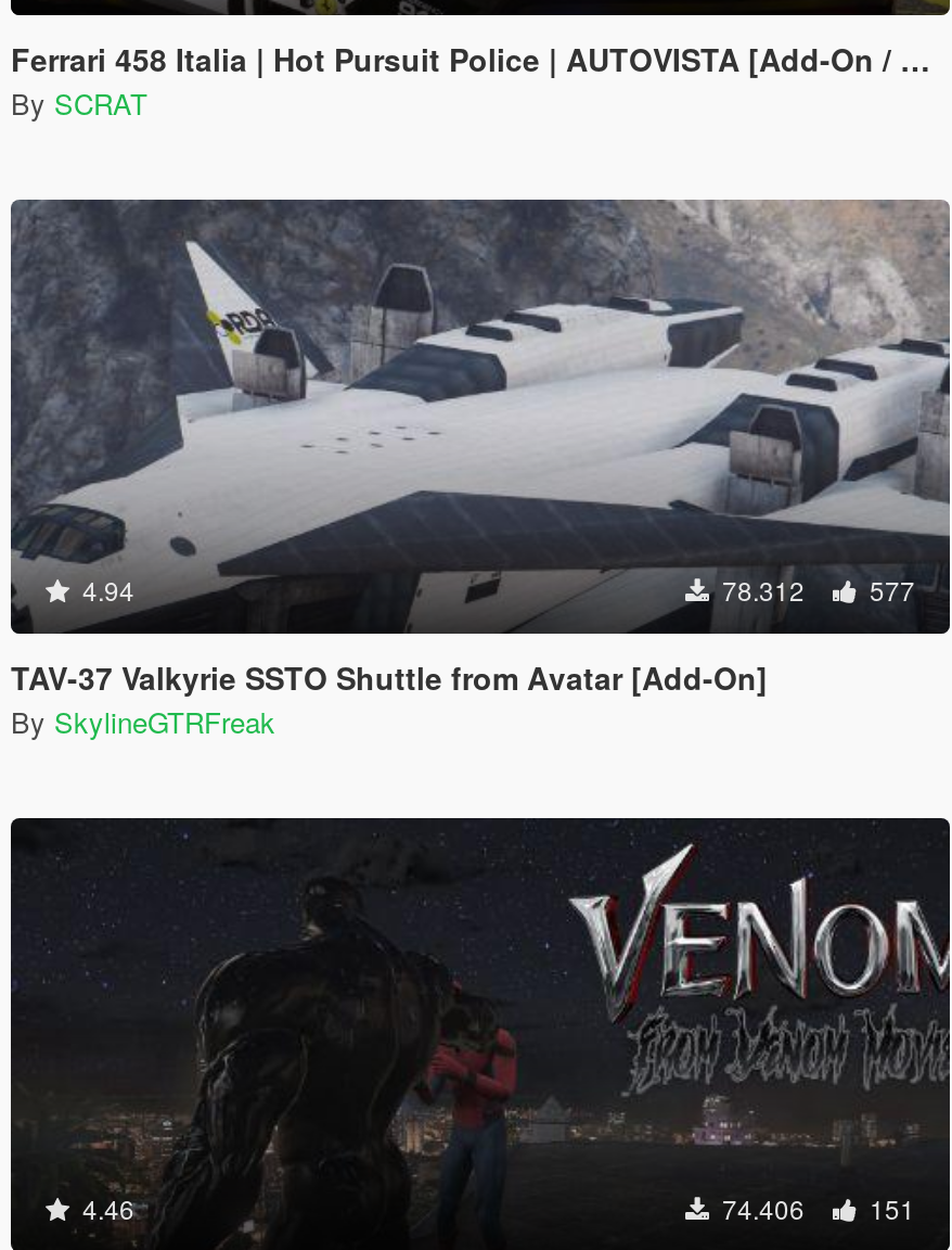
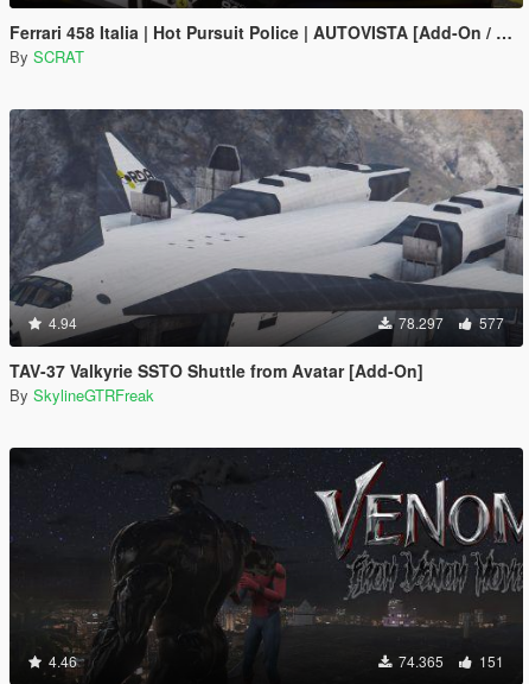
- 78.312 577
+ 78.297 577

- 74.406 151
+ 74.365 151
